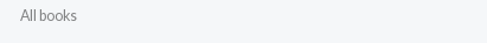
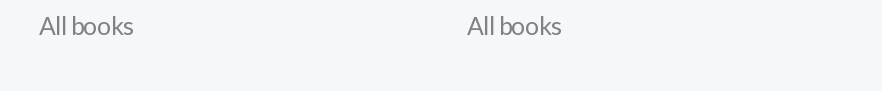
+ All books
